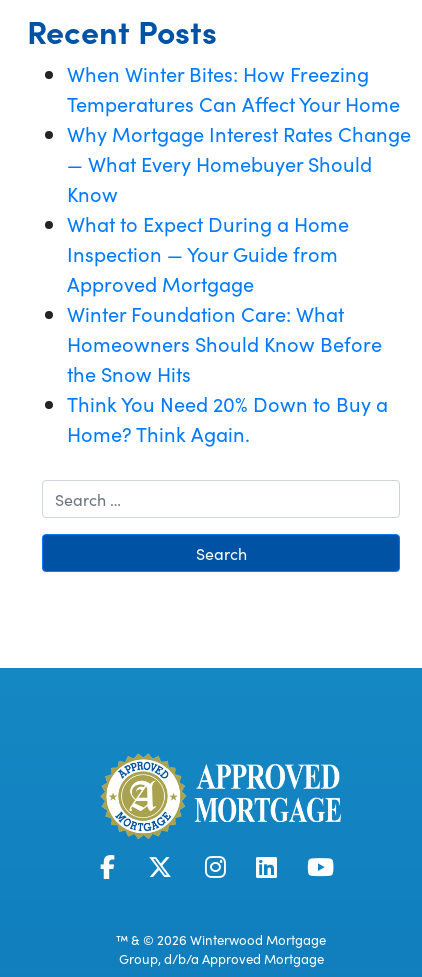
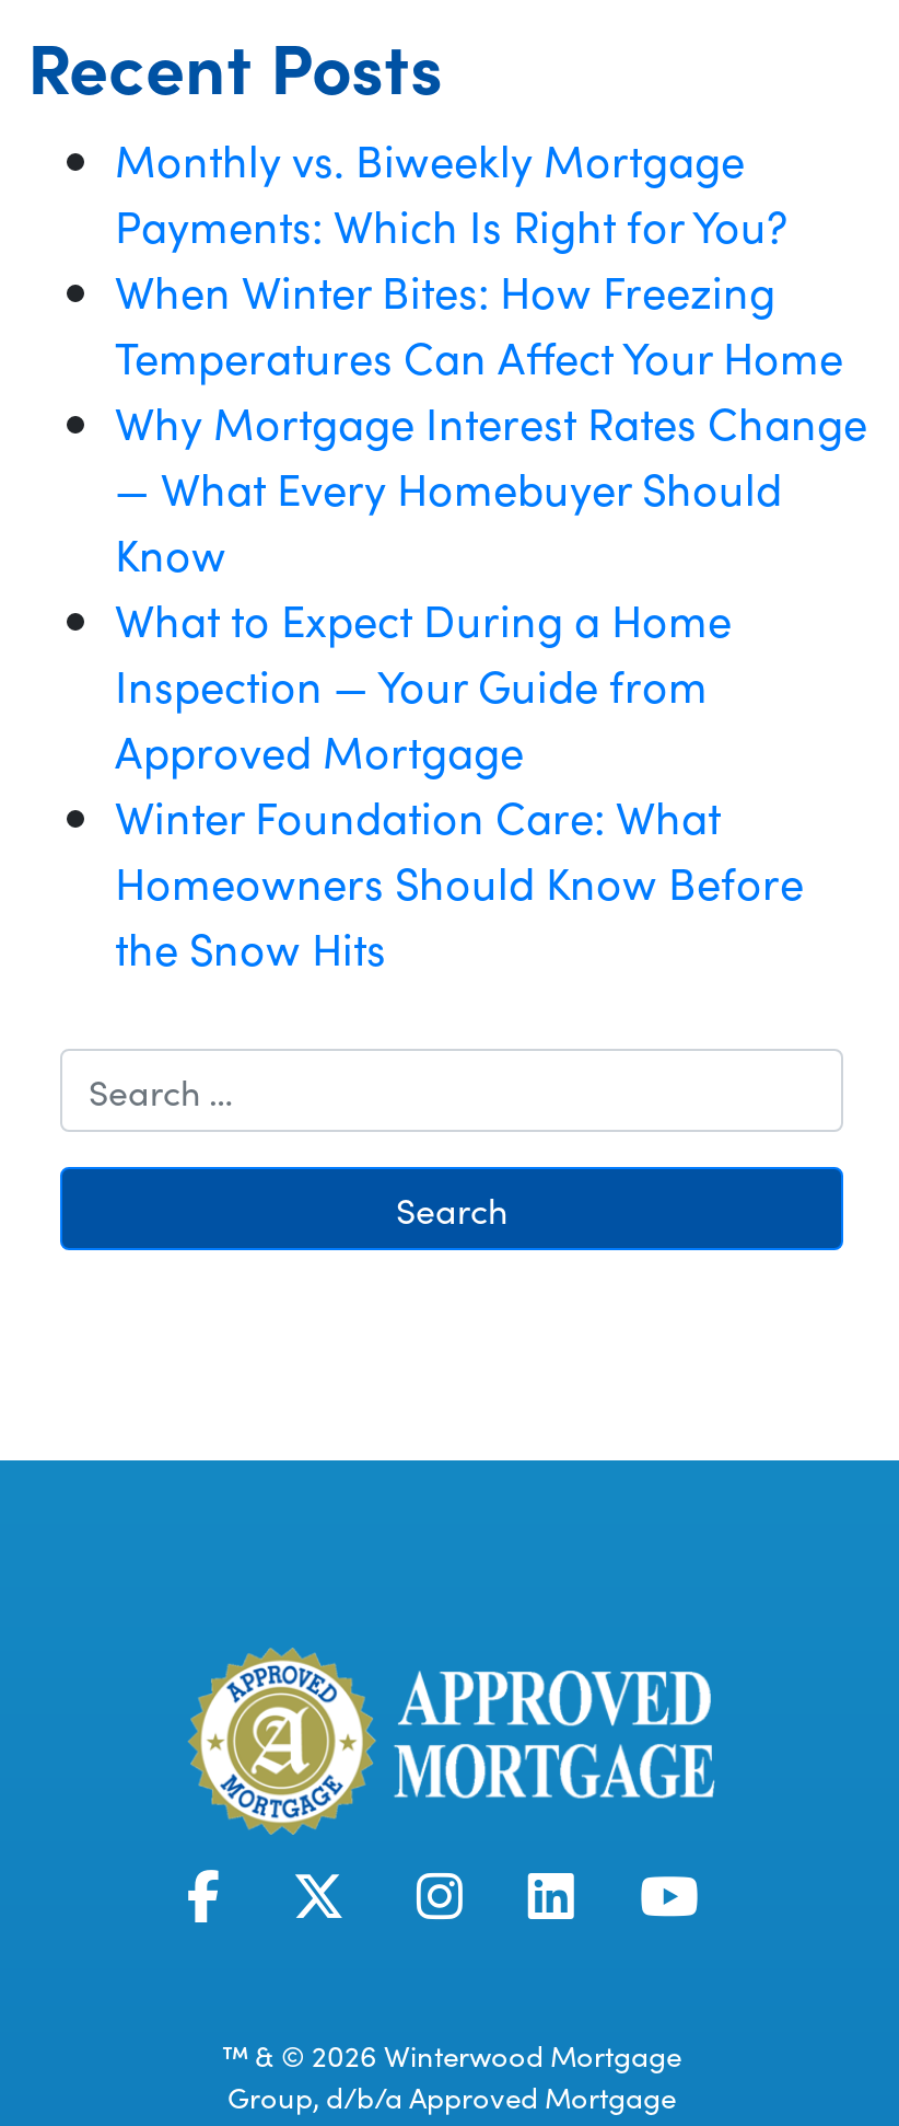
+ Monthly vs. Biweekly Mortgage
+ Payments: Which Is Right for You?

moved down: When Winter Bites: How Freezing | Temperatures Can Affect Your Home | Why Mortgage Interest Rates Change | ... | Homeowners Should Know Before | the Snow Hits

- Think You Need 20% Down to Buy a
- Home? Think Again.
